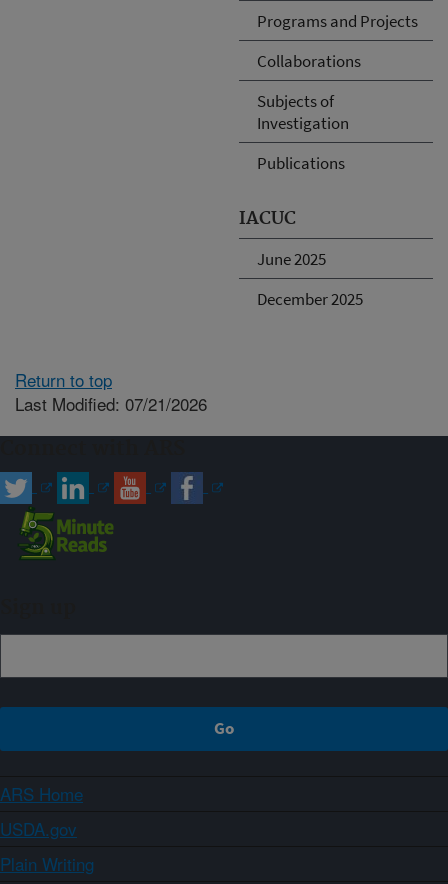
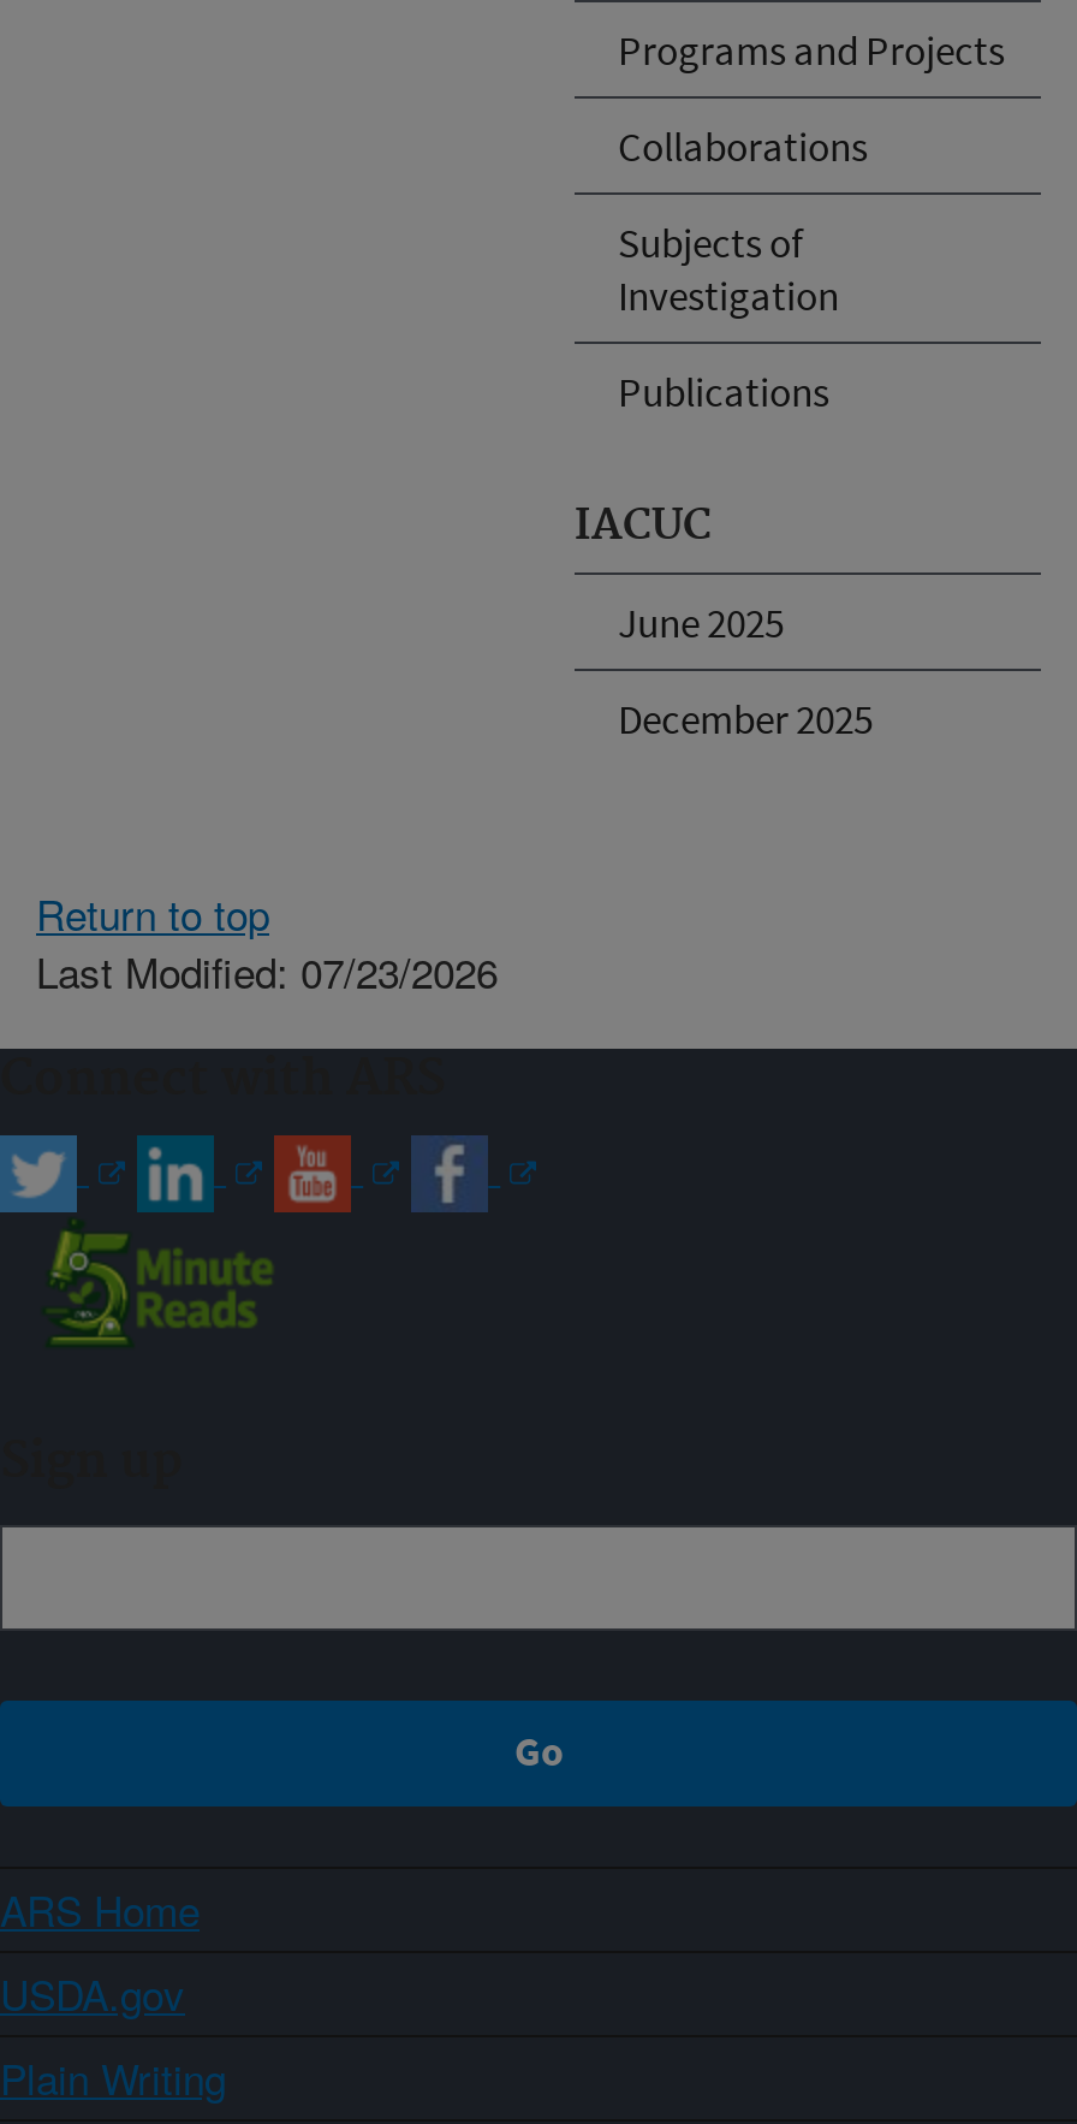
- Last Modified: 07/21/2026
+ Last Modified: 07/23/2026
